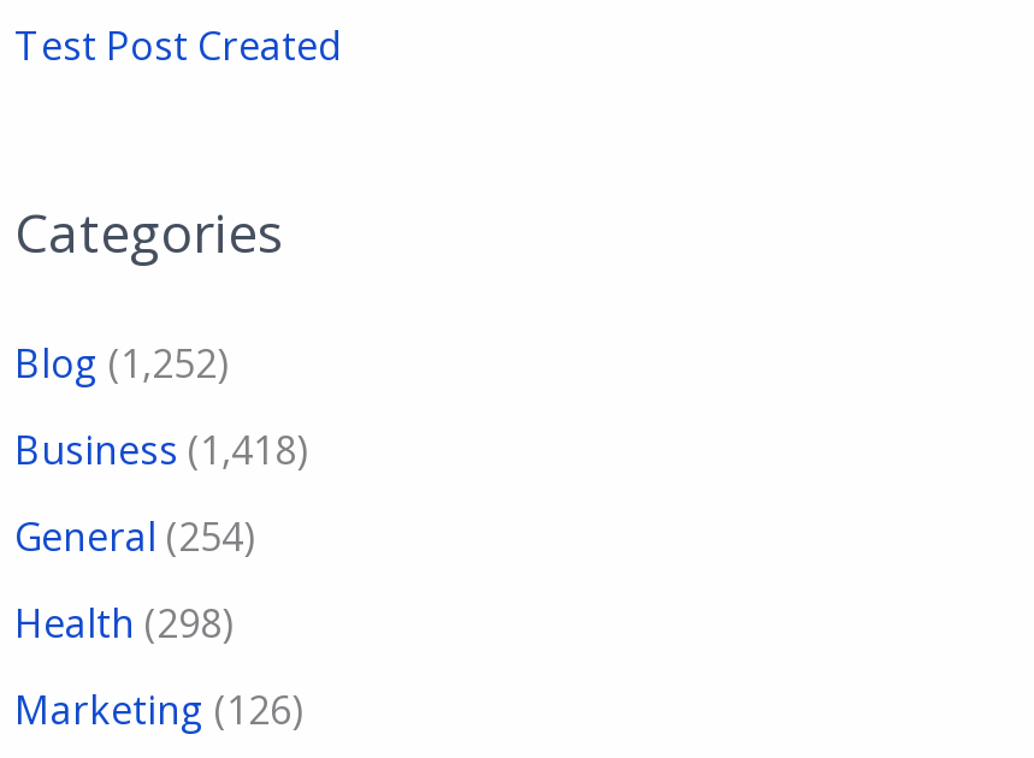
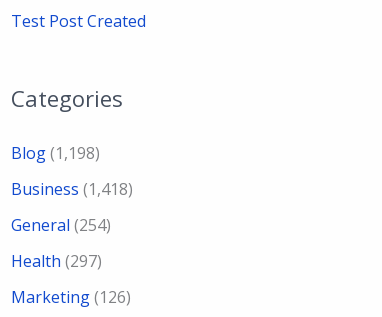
- Blog (1,252)
+ Blog (1,198)

- Health (298)
+ Health (297)
